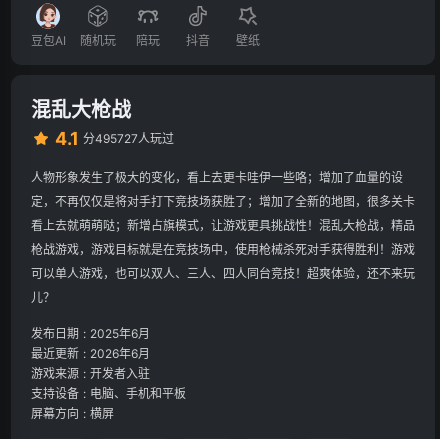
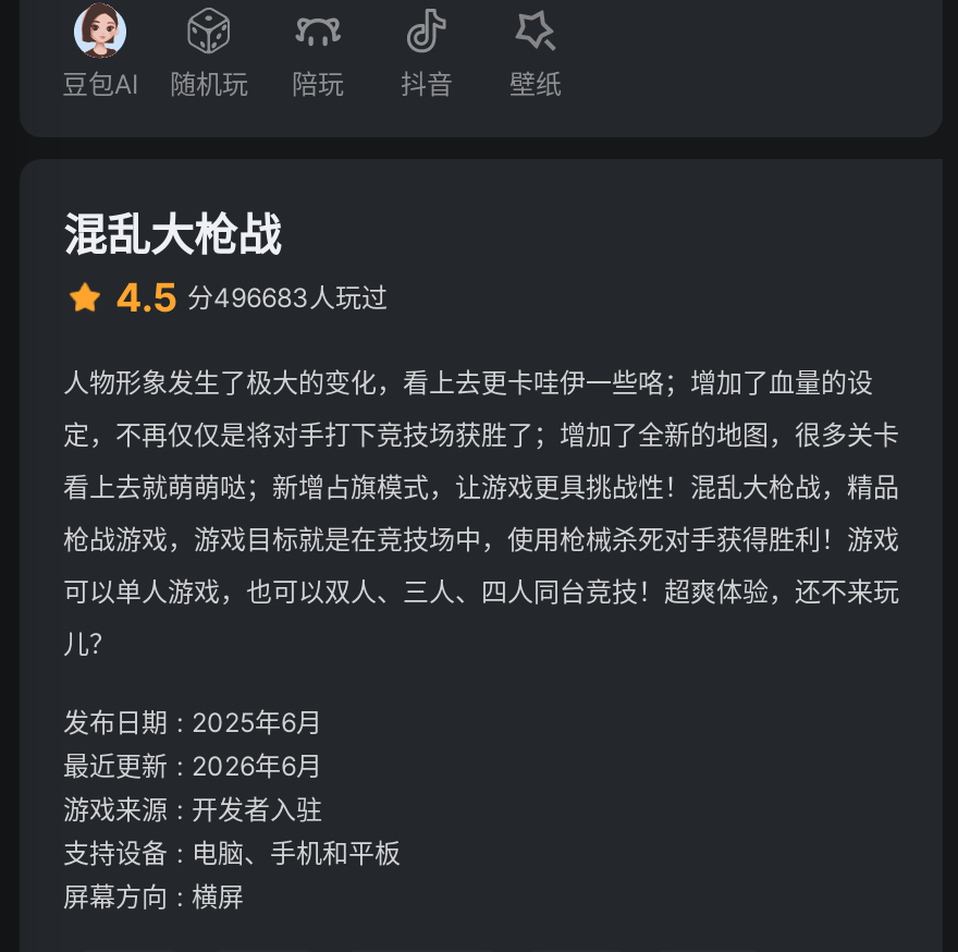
- 4.1 分495727人玩过
+ 4.5 分496683人玩过
